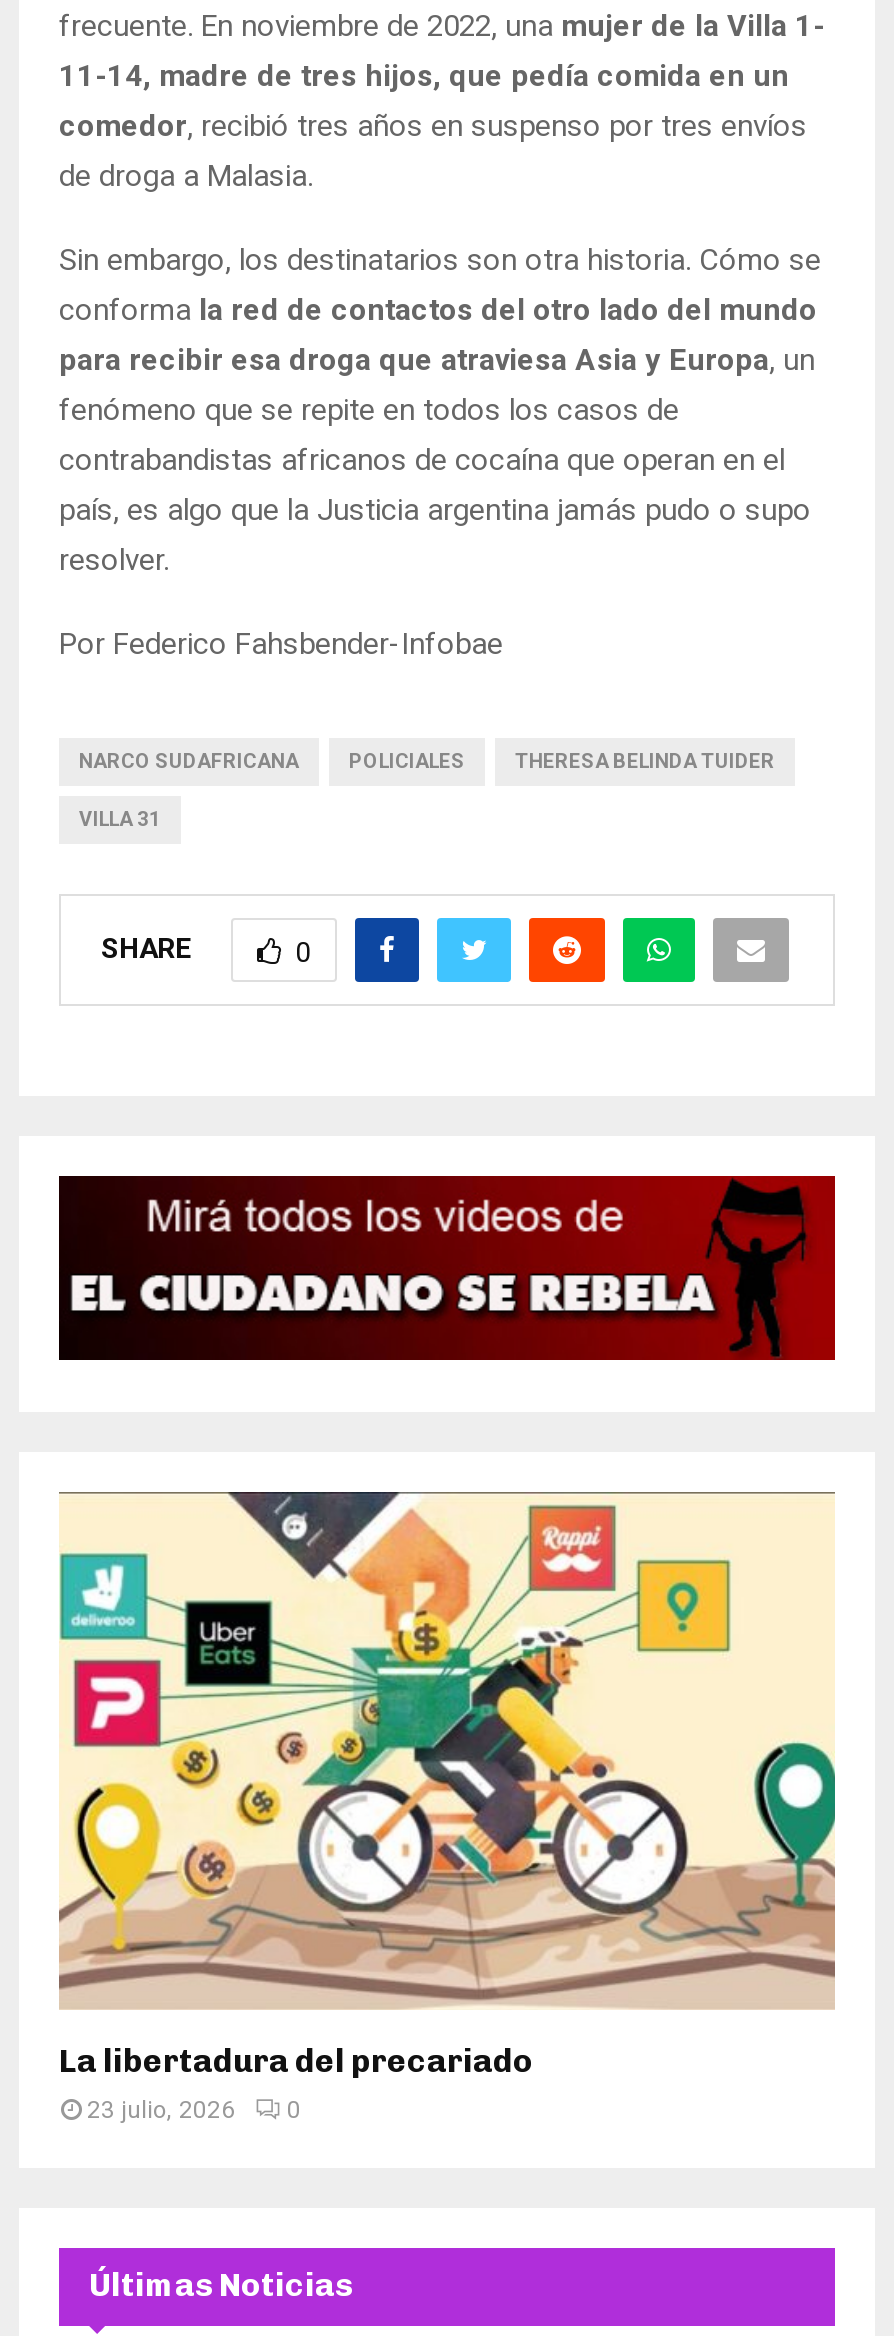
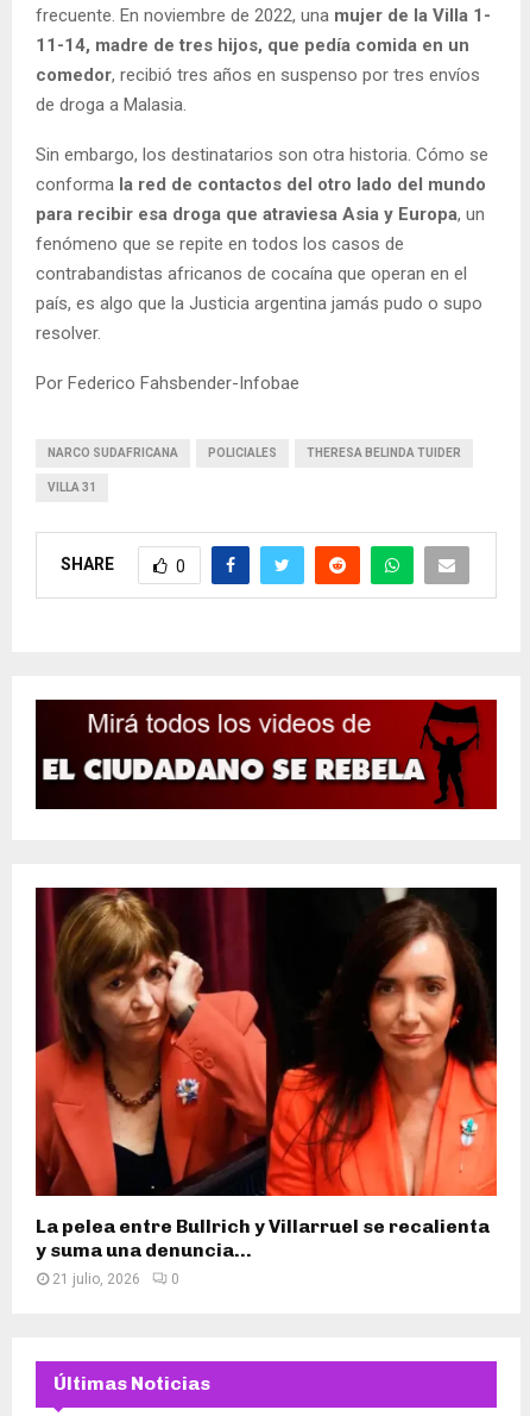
- [image]
- La libertadura del precariado
- 23 julio, 2026
+ [image]
+ La pelea entre Bullrich y Villarruel se recalienta
+ y suma una denuncia...
+ 21 julio, 2026
